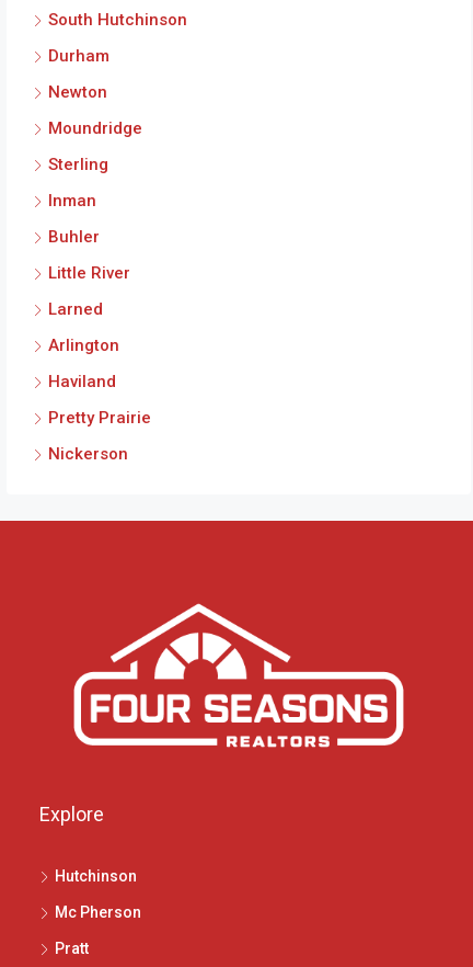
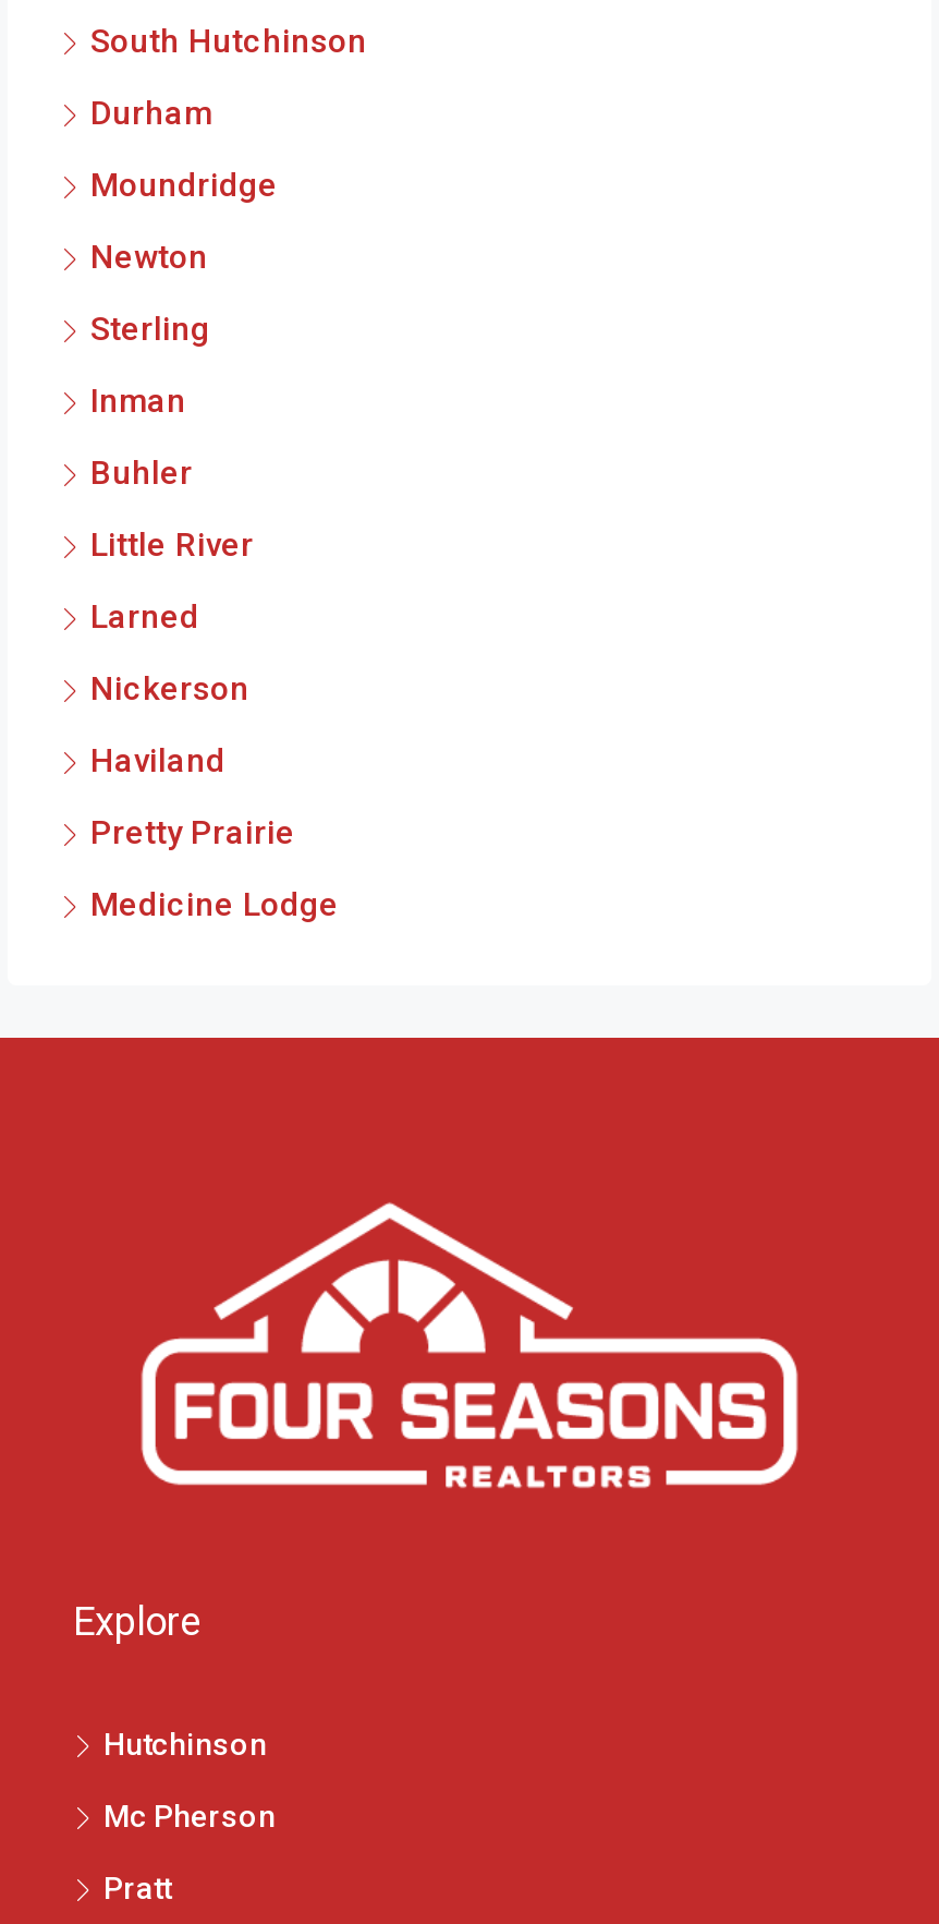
moved down: Newton

moved up: Moundridge

- Arlington

+ Medicine Lodge

moved up: Nickerson
